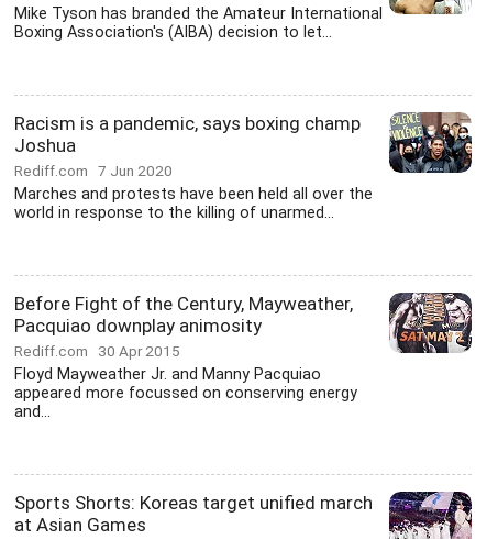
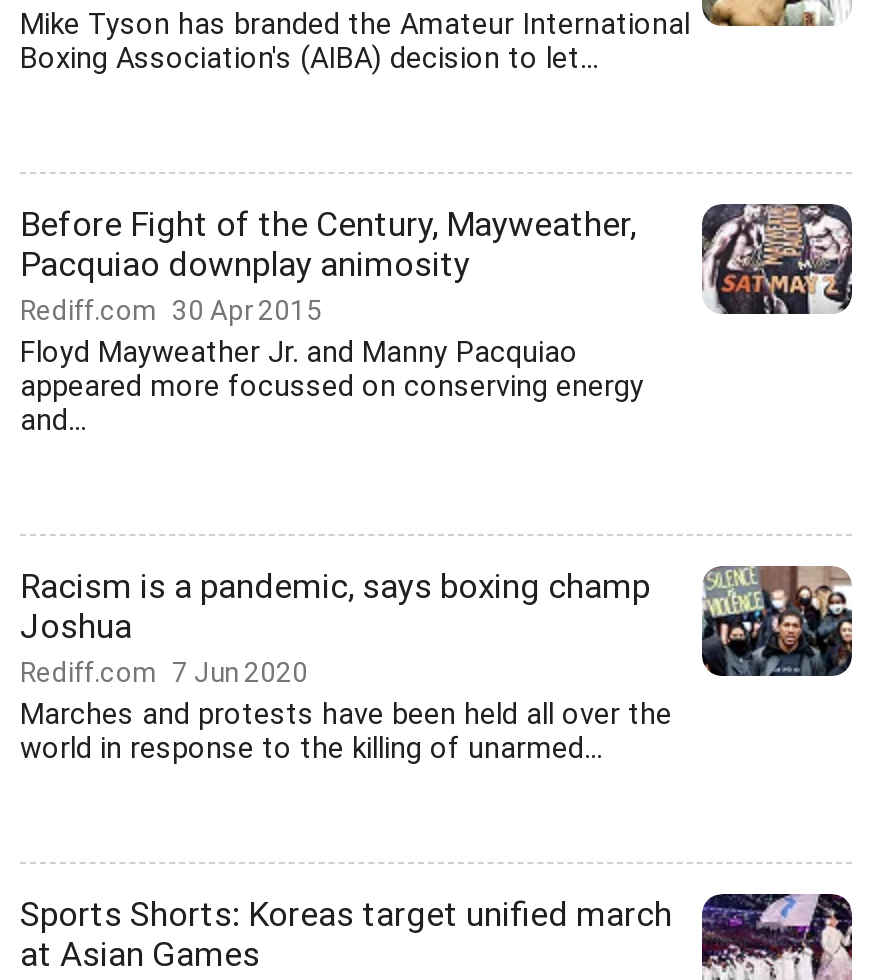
moved down: [image] | Racism is a pandemic, says boxing champ | Joshua | Rediff.com 7 Jun 2020 | Marches and protests have been held all over the | world in response to the killing of unarmed...

moved up: [image] | Before Fight of the Century, Mayweather, | Pacquiao downplay animosity | Rediff.com 30 Apr 2015 | Floyd Mayweather Jr. and Manny Pacquiao | appeared more focussed on conserving energy | and...
